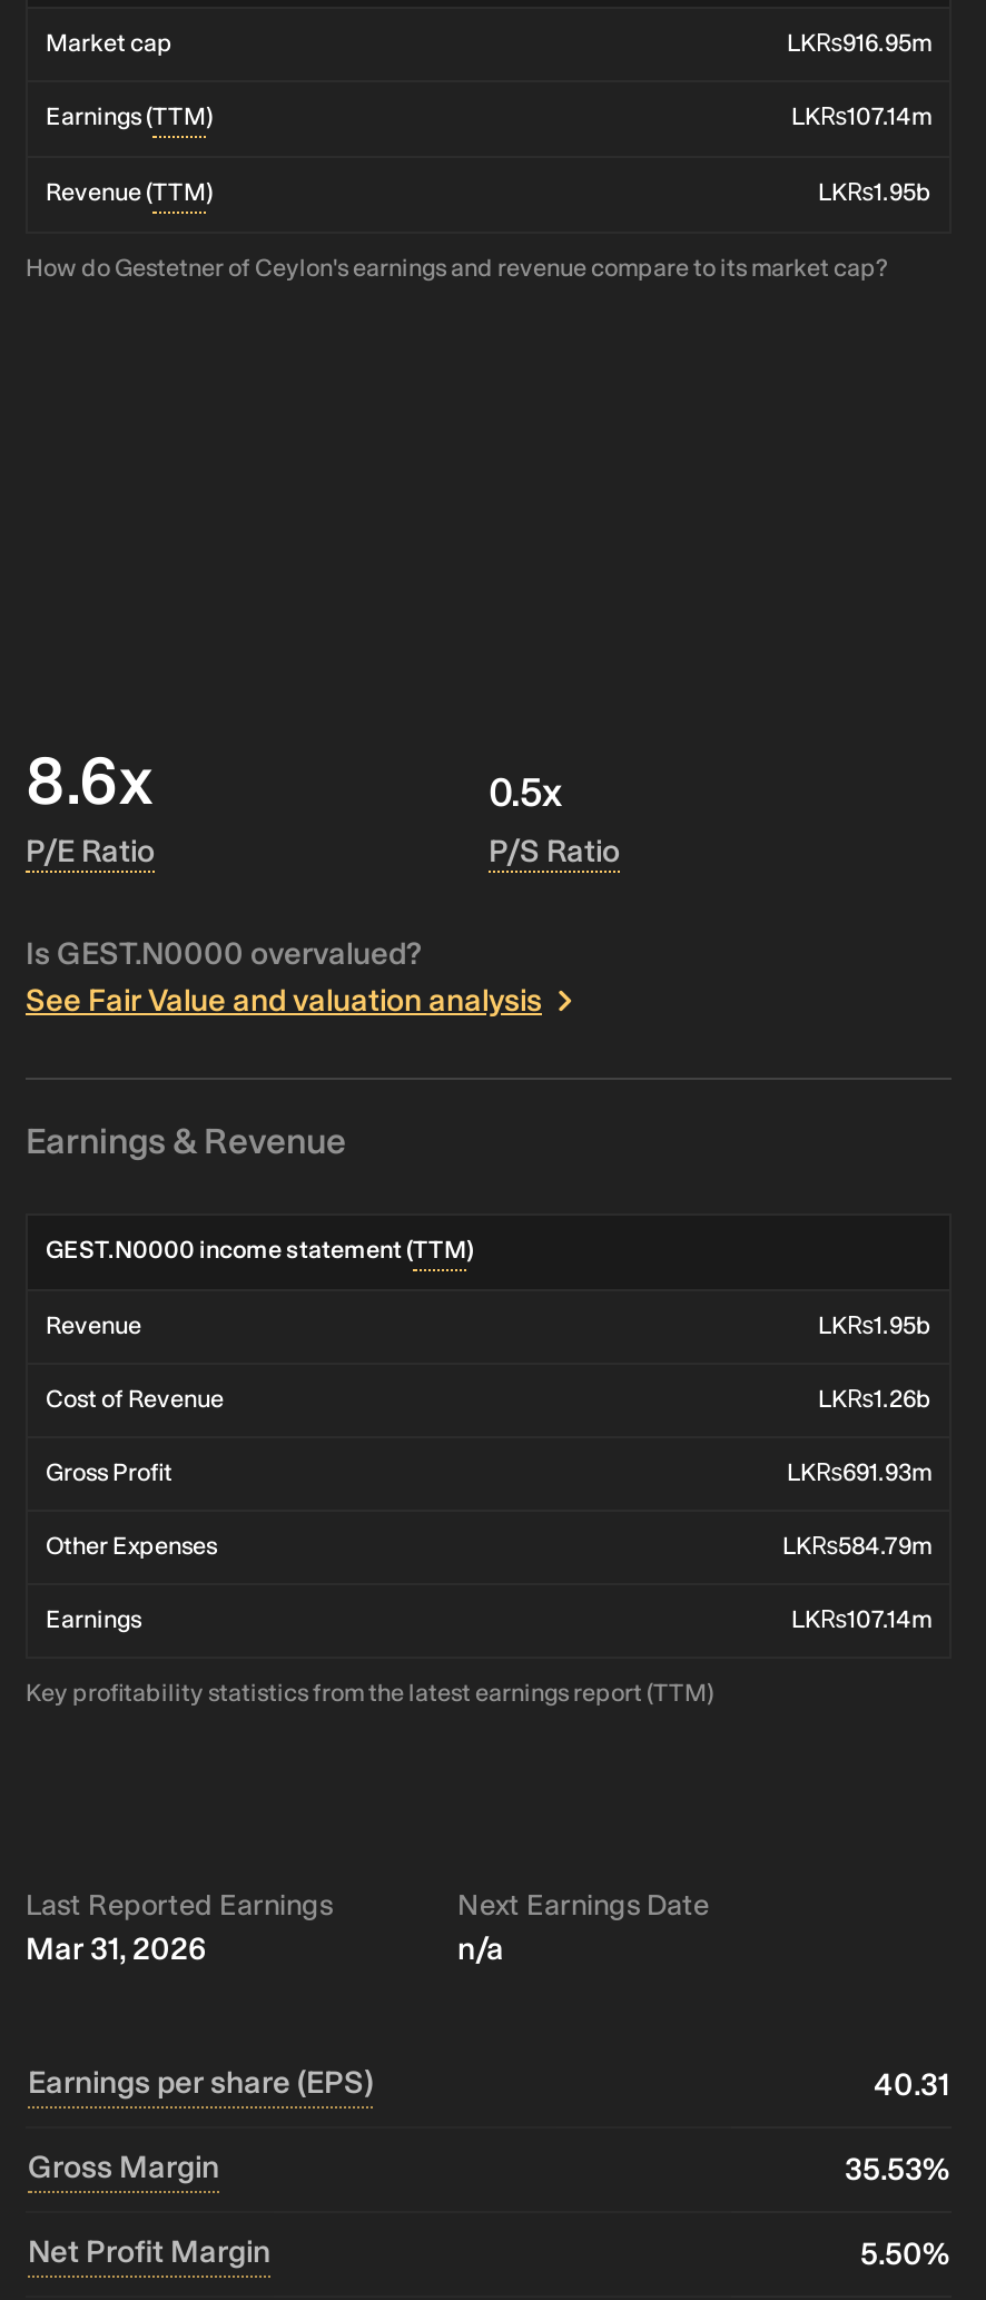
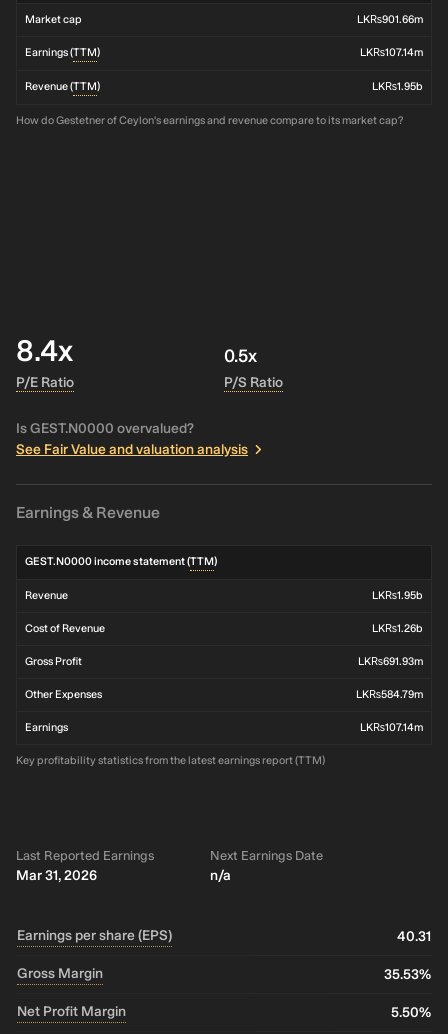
- LK₨916.95m
+ LK₨901.66m

- 8.6x
+ 8.4x
